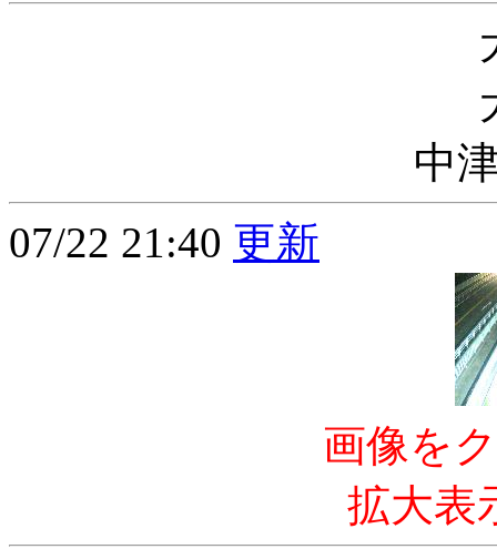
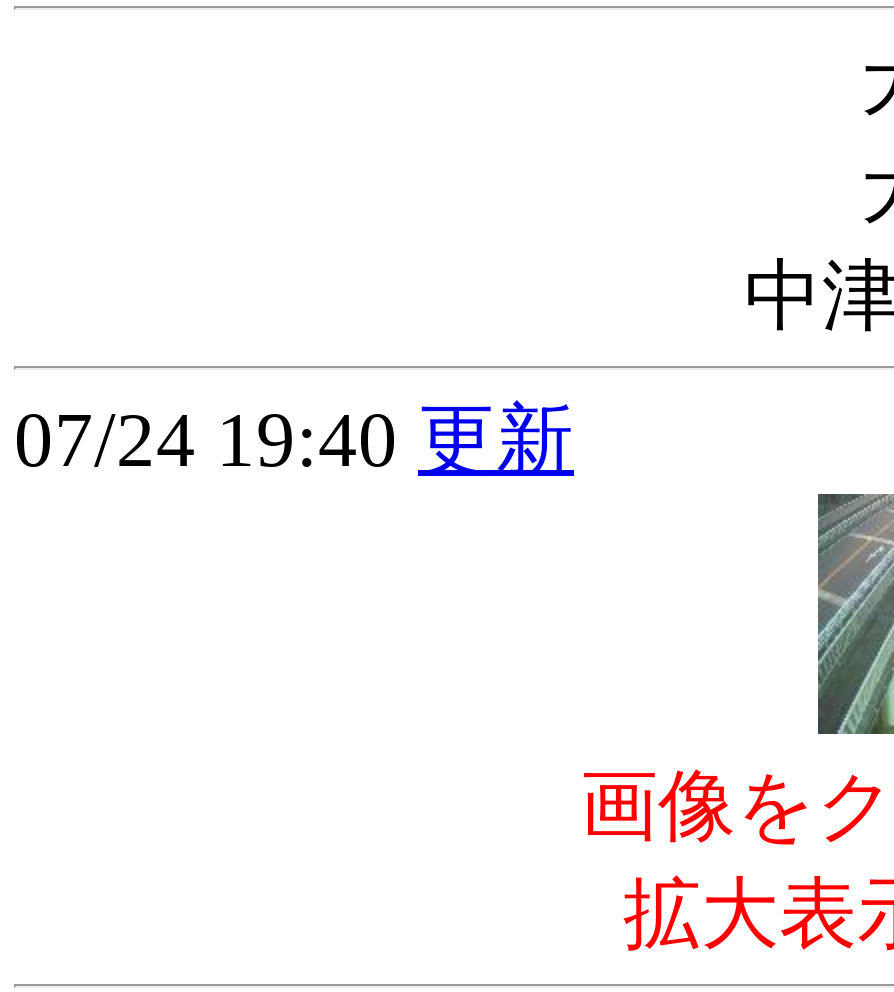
- 07/22 21:40更新
+ 07/24 19:40更新

- [image]
+ [image]
